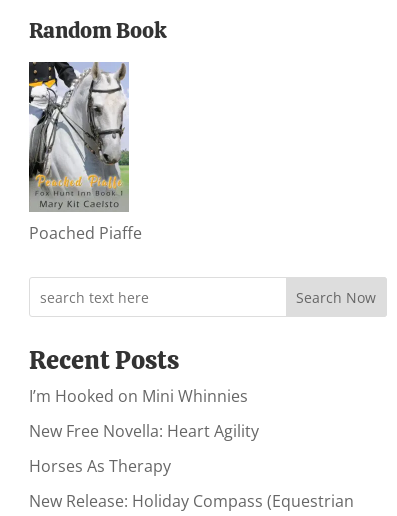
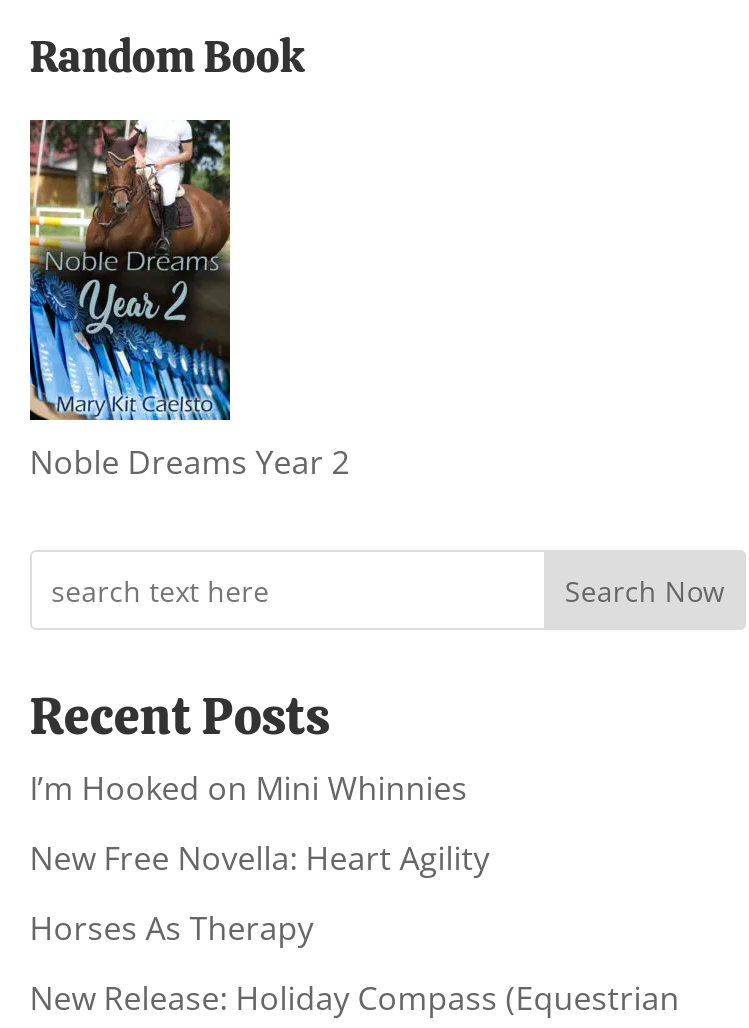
- [image]
- Poached Piaffe
+ [image]
+ Noble Dreams Year 2
